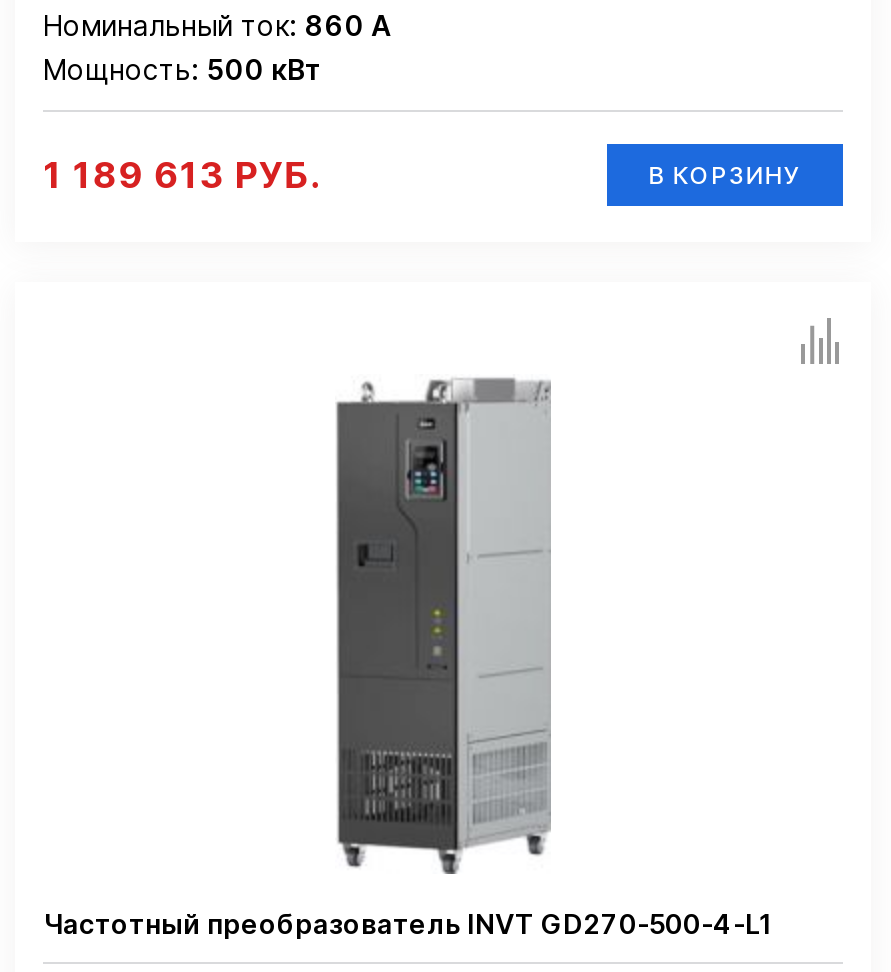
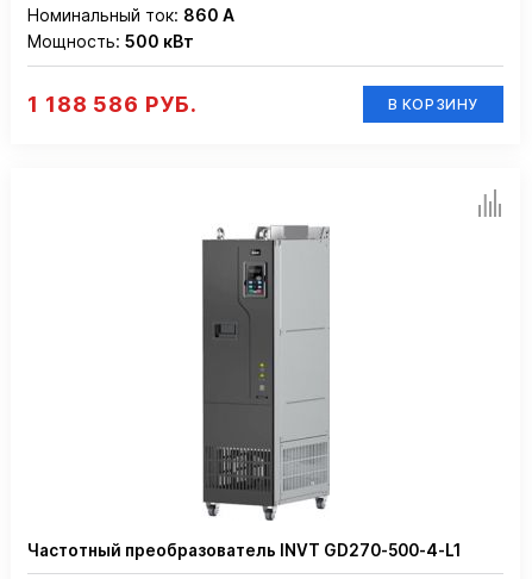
- 1 189 613 РУБ.
+ 1 188 586 РУБ.
